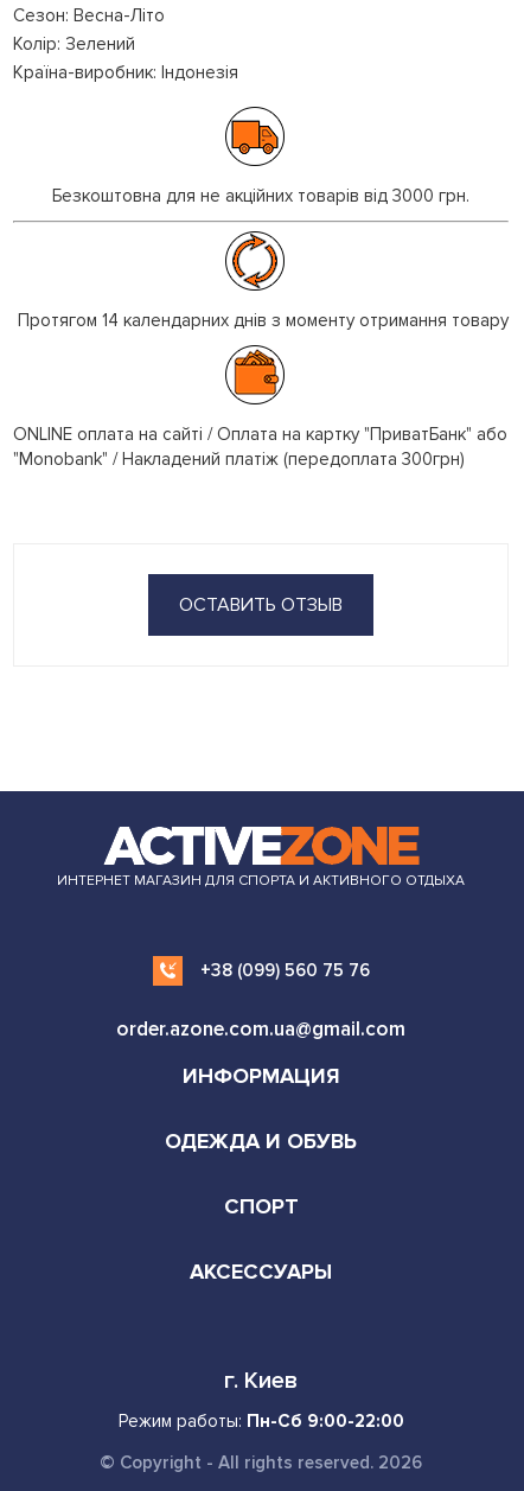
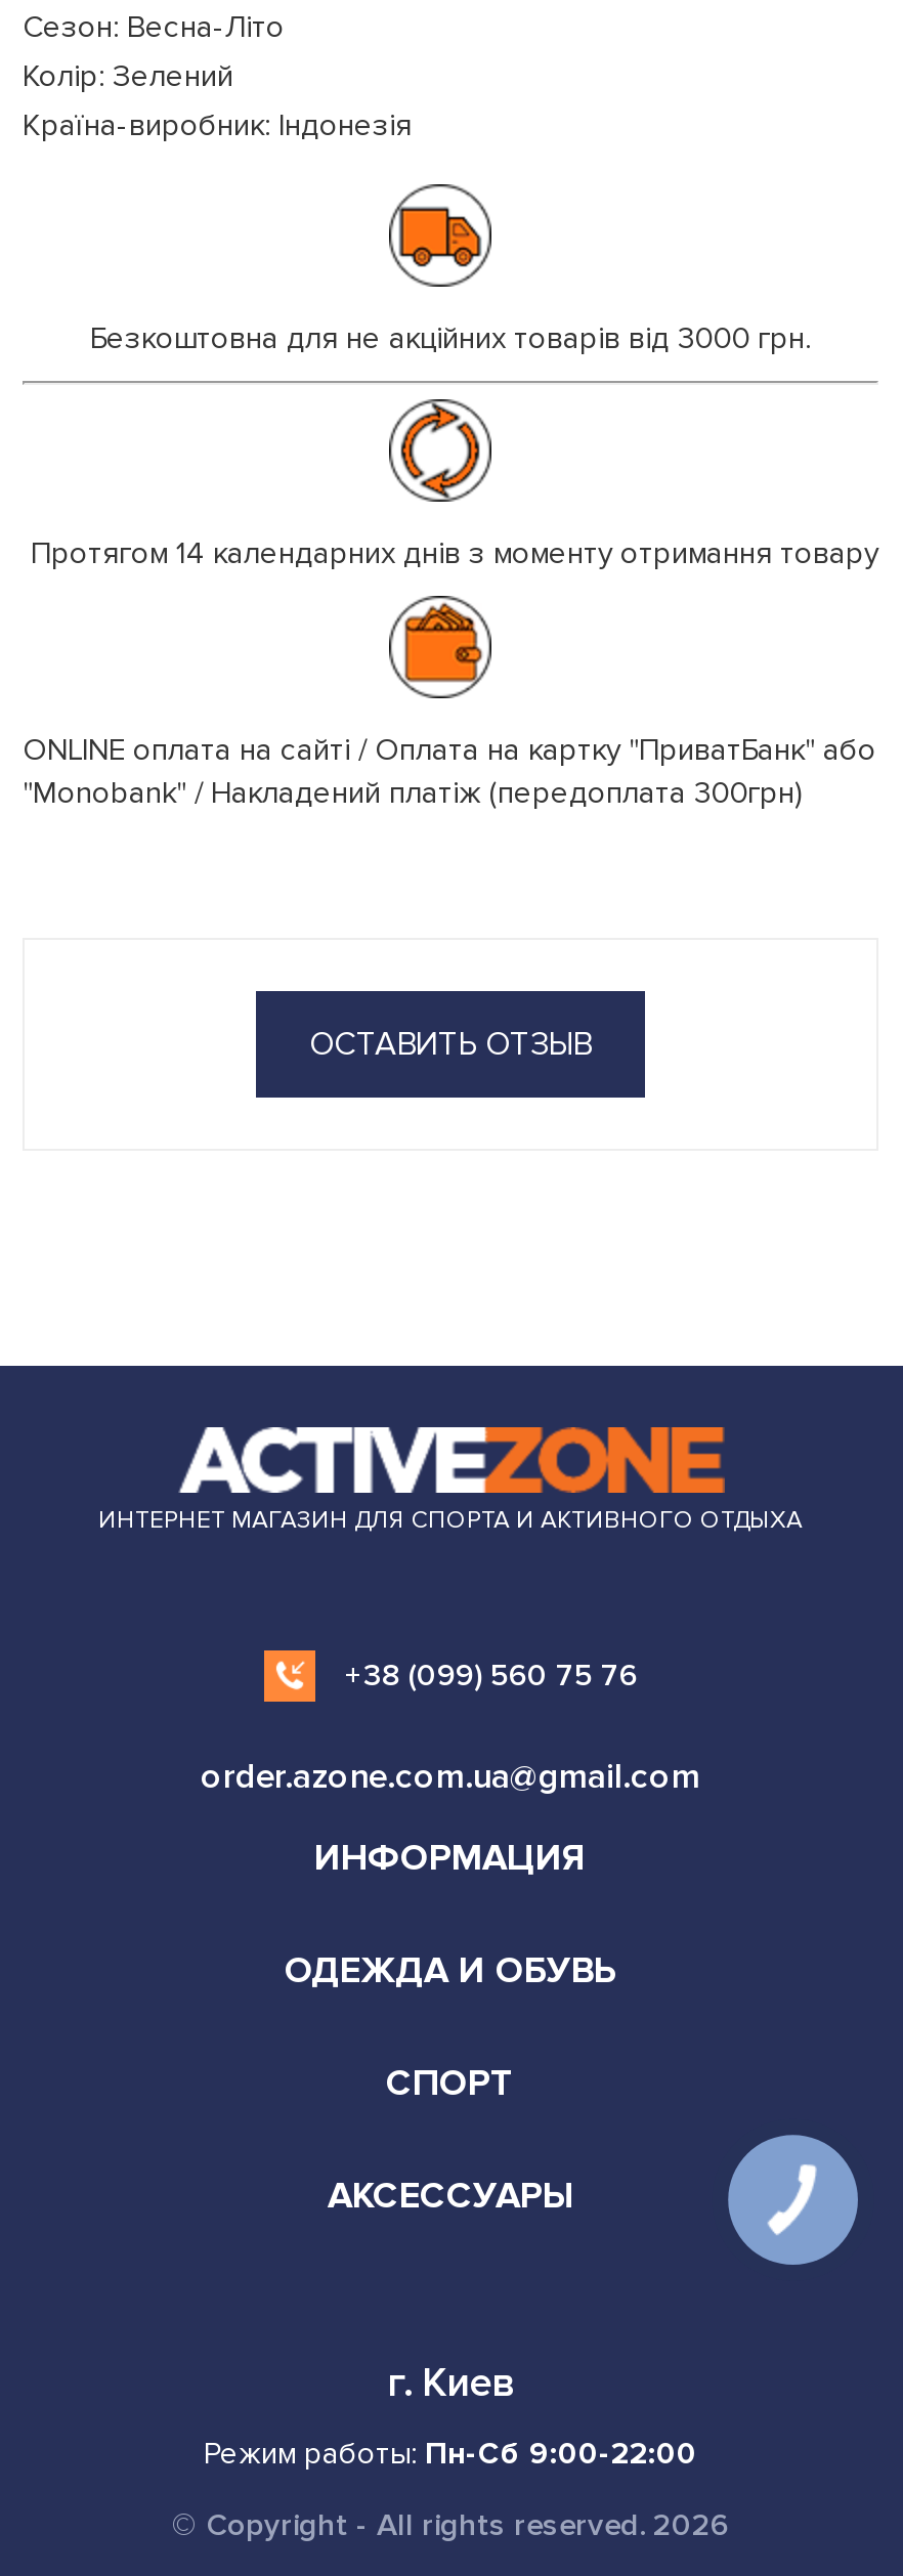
+ [image]
